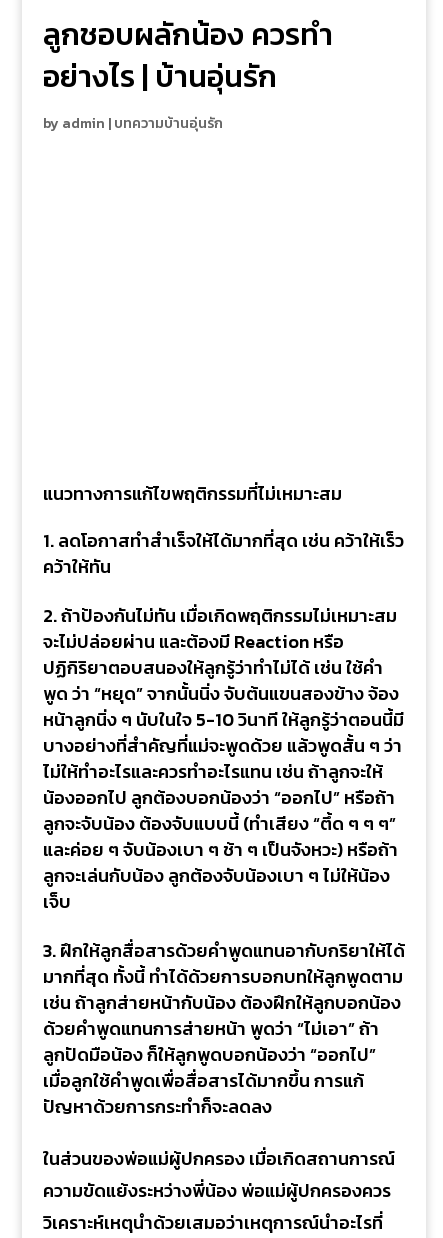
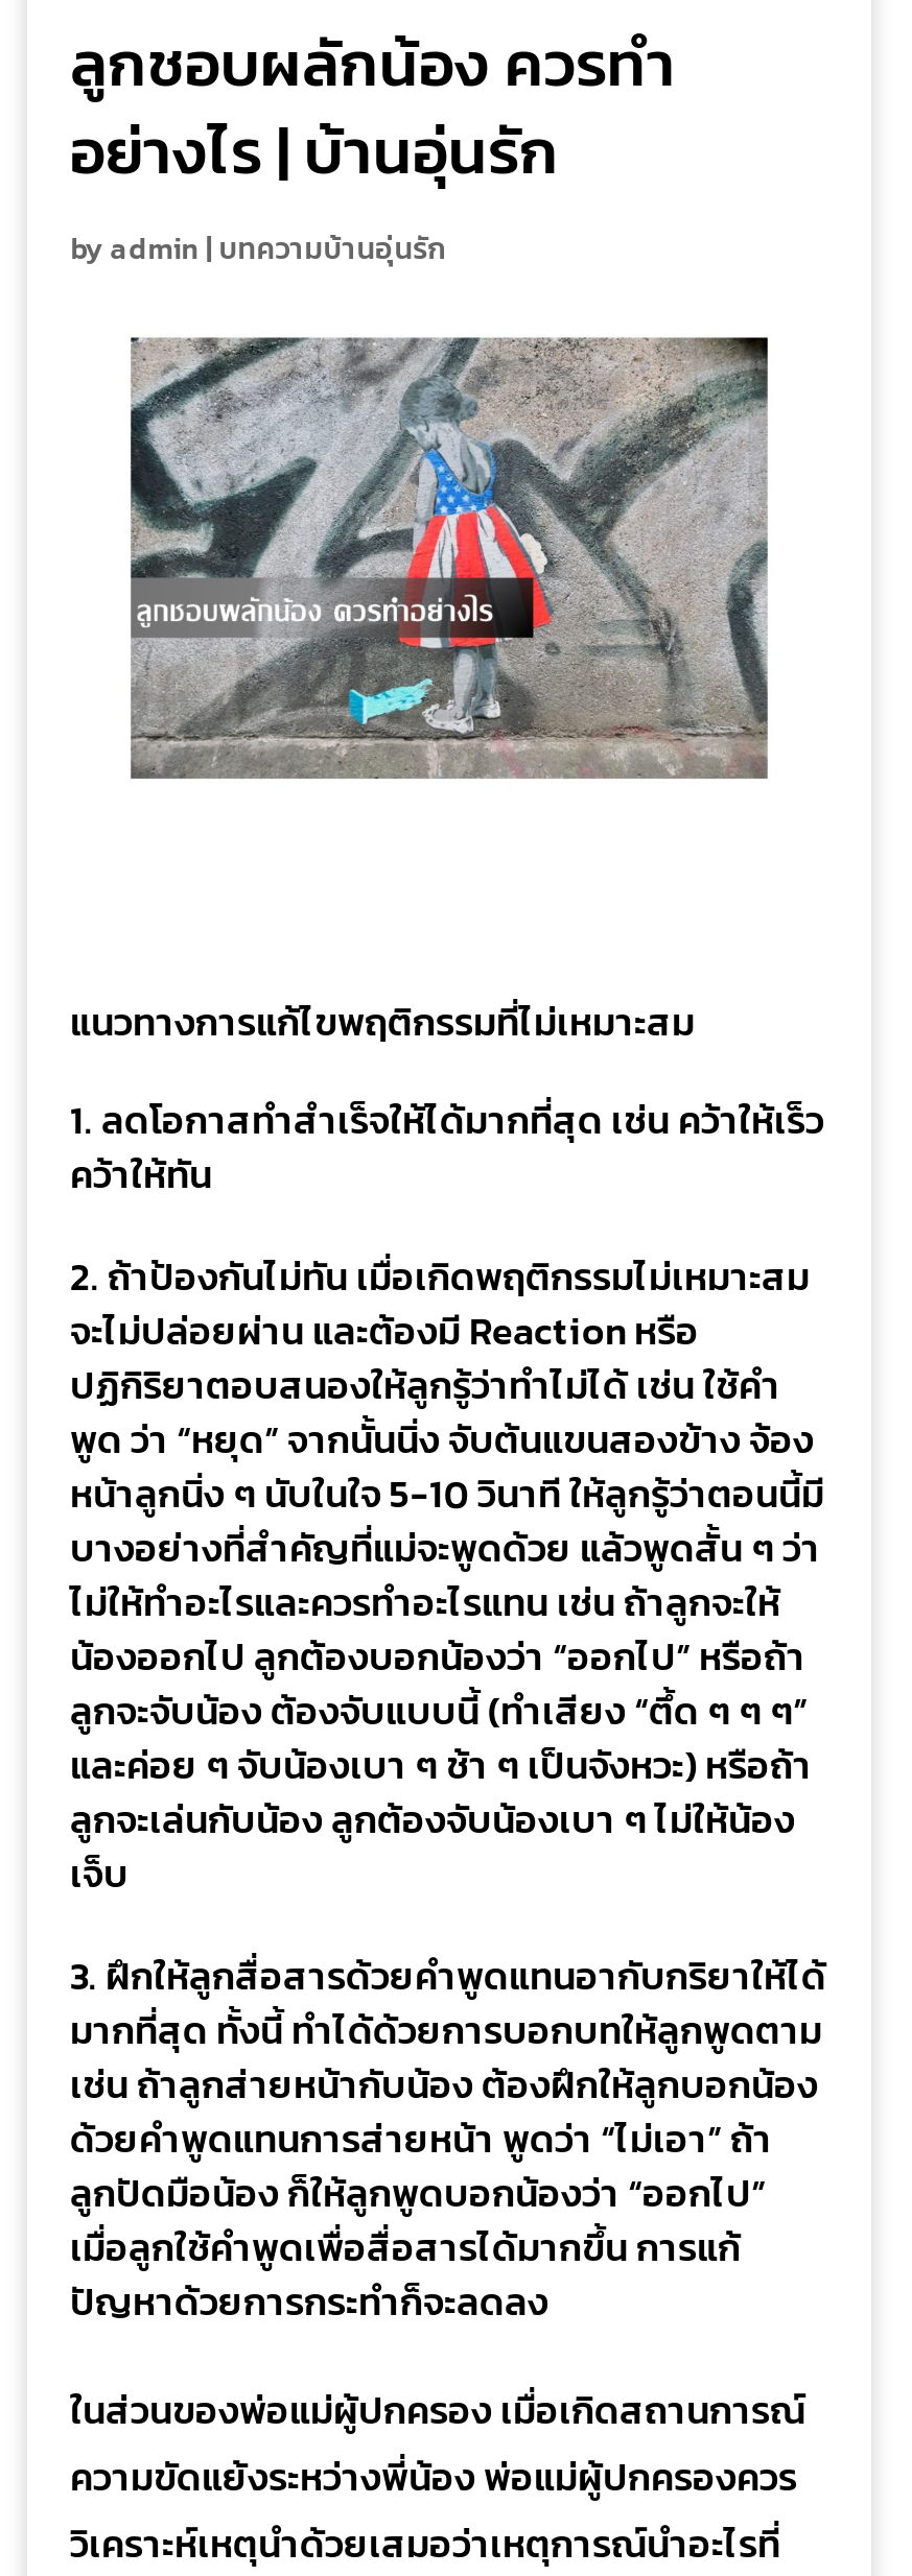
+ [image]
